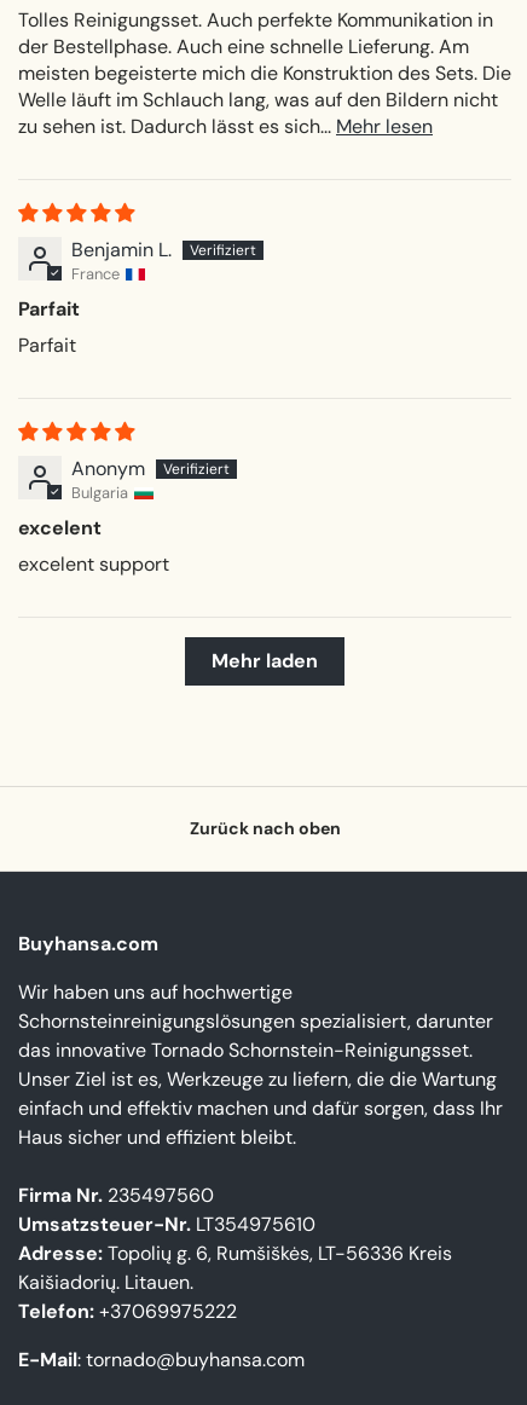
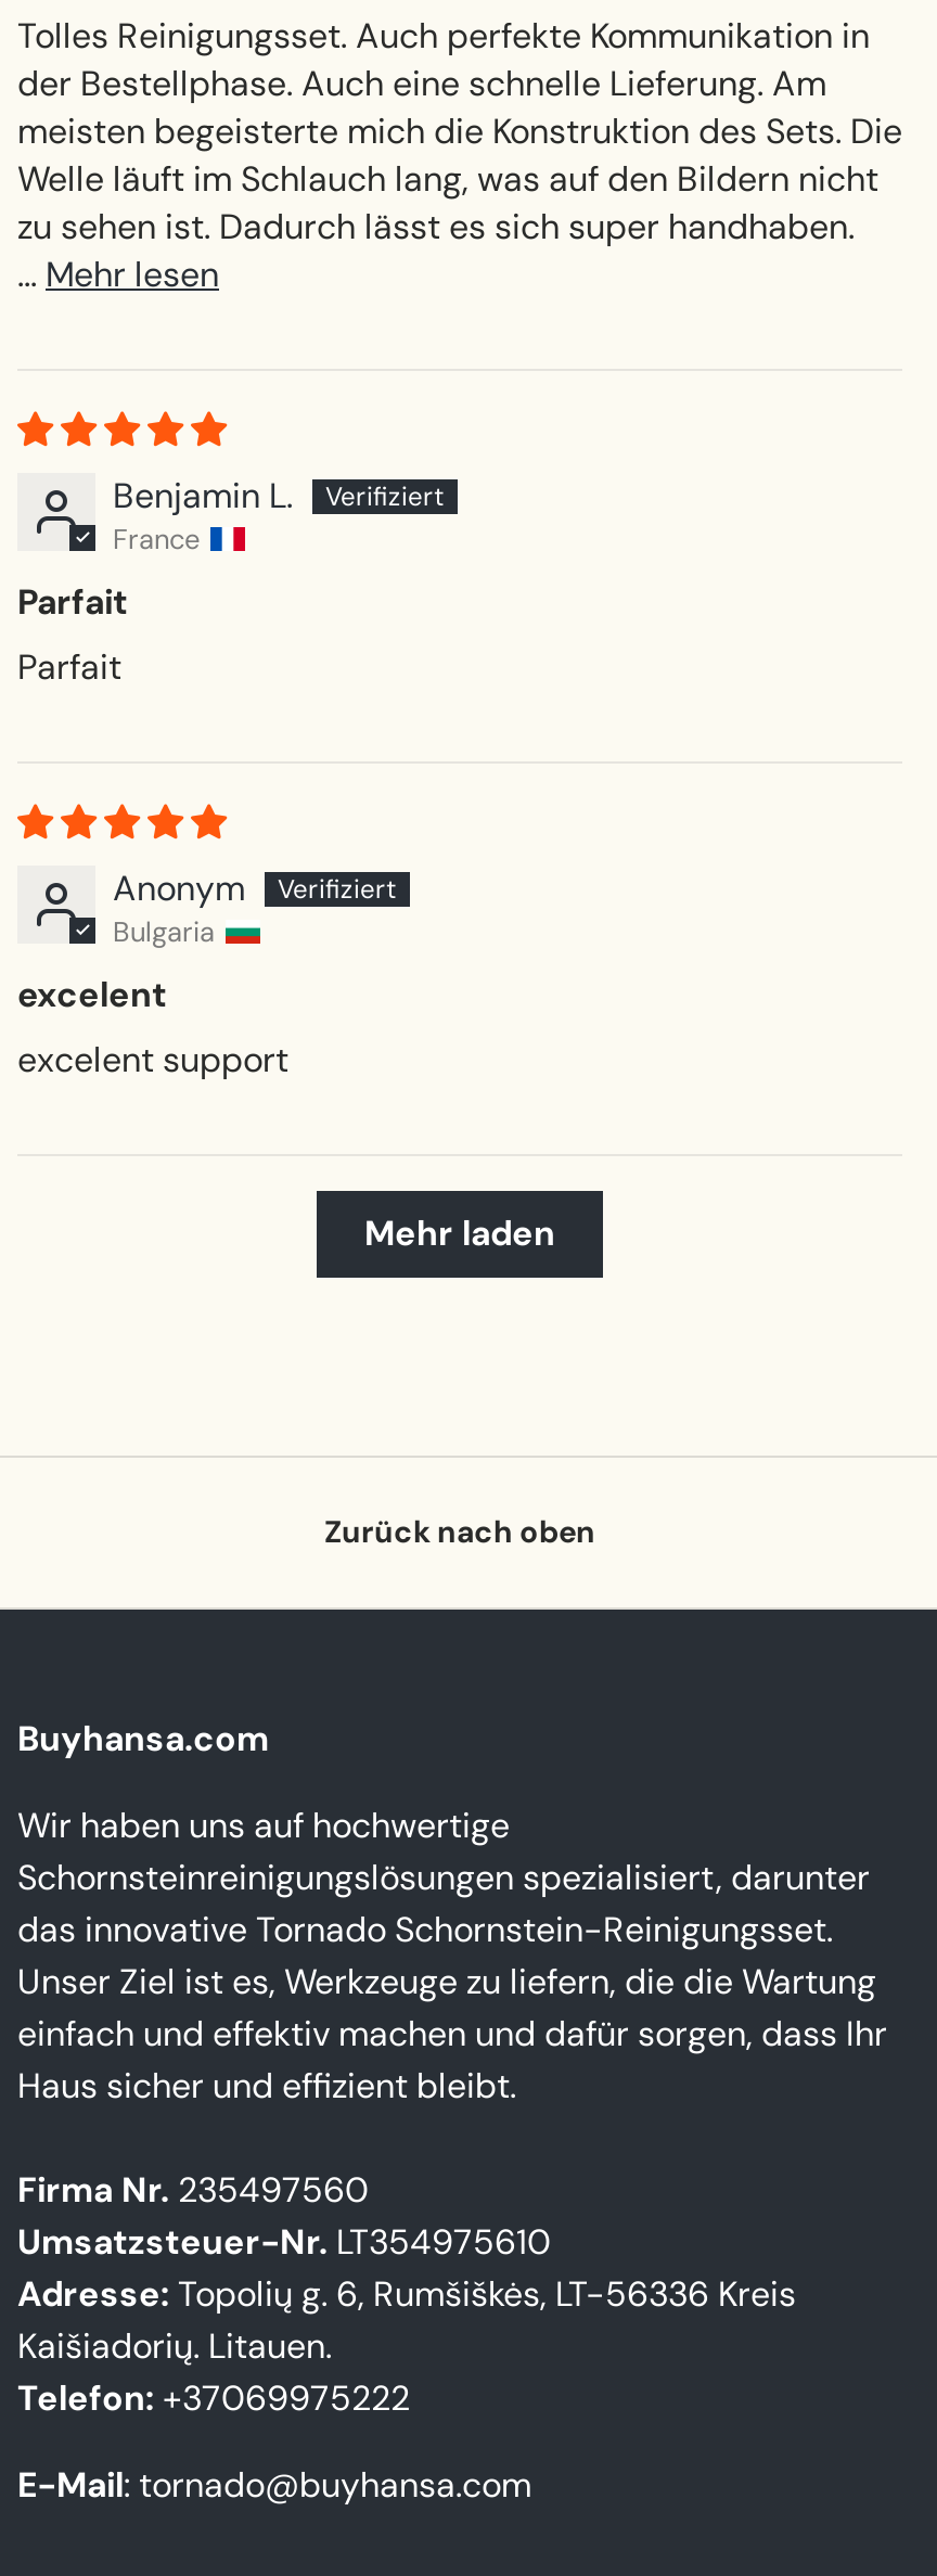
- zu sehen ist. Dadurch lässt es sich... Mehr lesen
+ zu sehen ist. Dadurch lässt es sich super handhaben.
+ ... Mehr lesen
